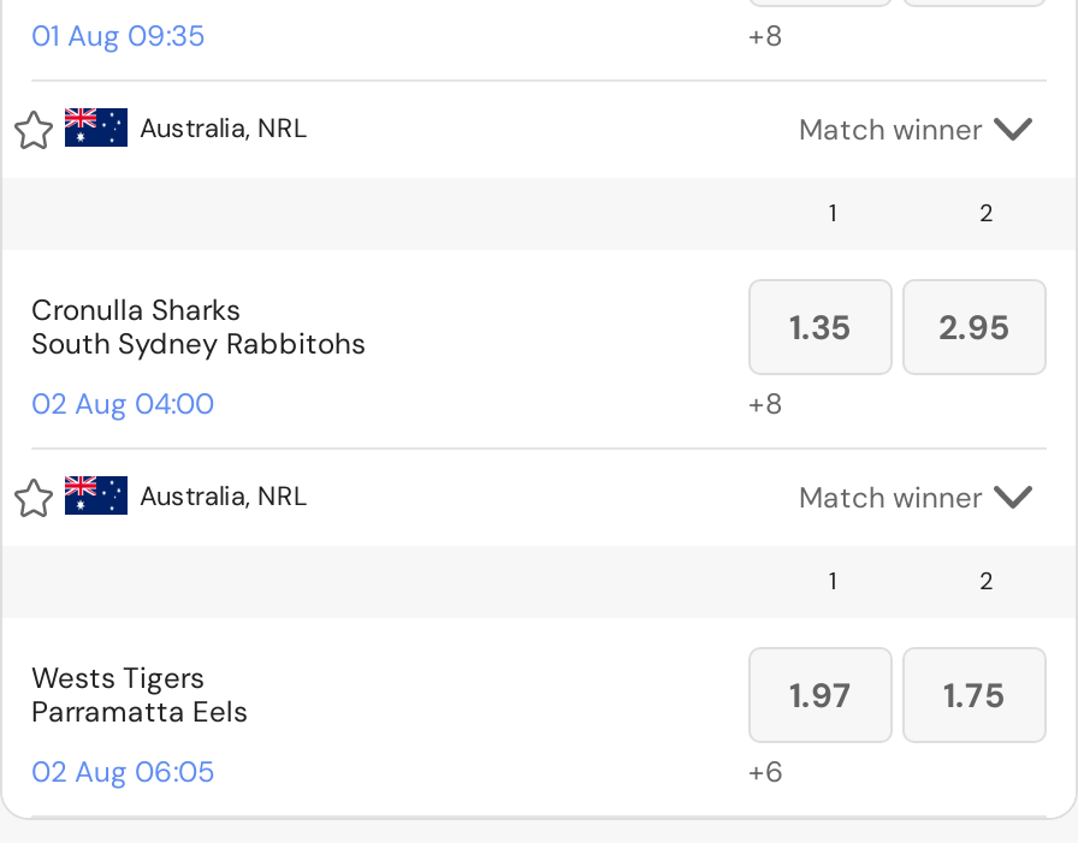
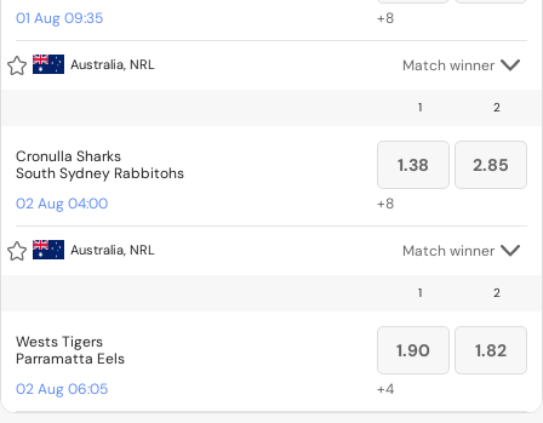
- 1.35
+ 1.38

- 2.95
+ 2.85

- 1.97
+ 1.90

- 1.75
+ 1.82

- +6
+ +4
